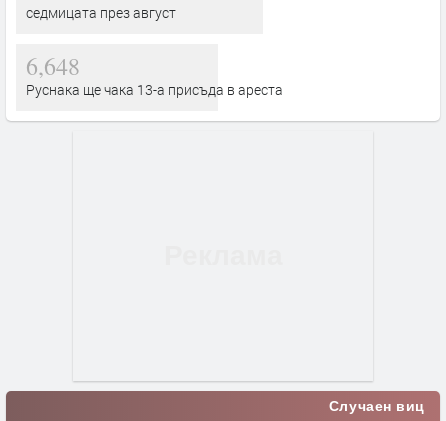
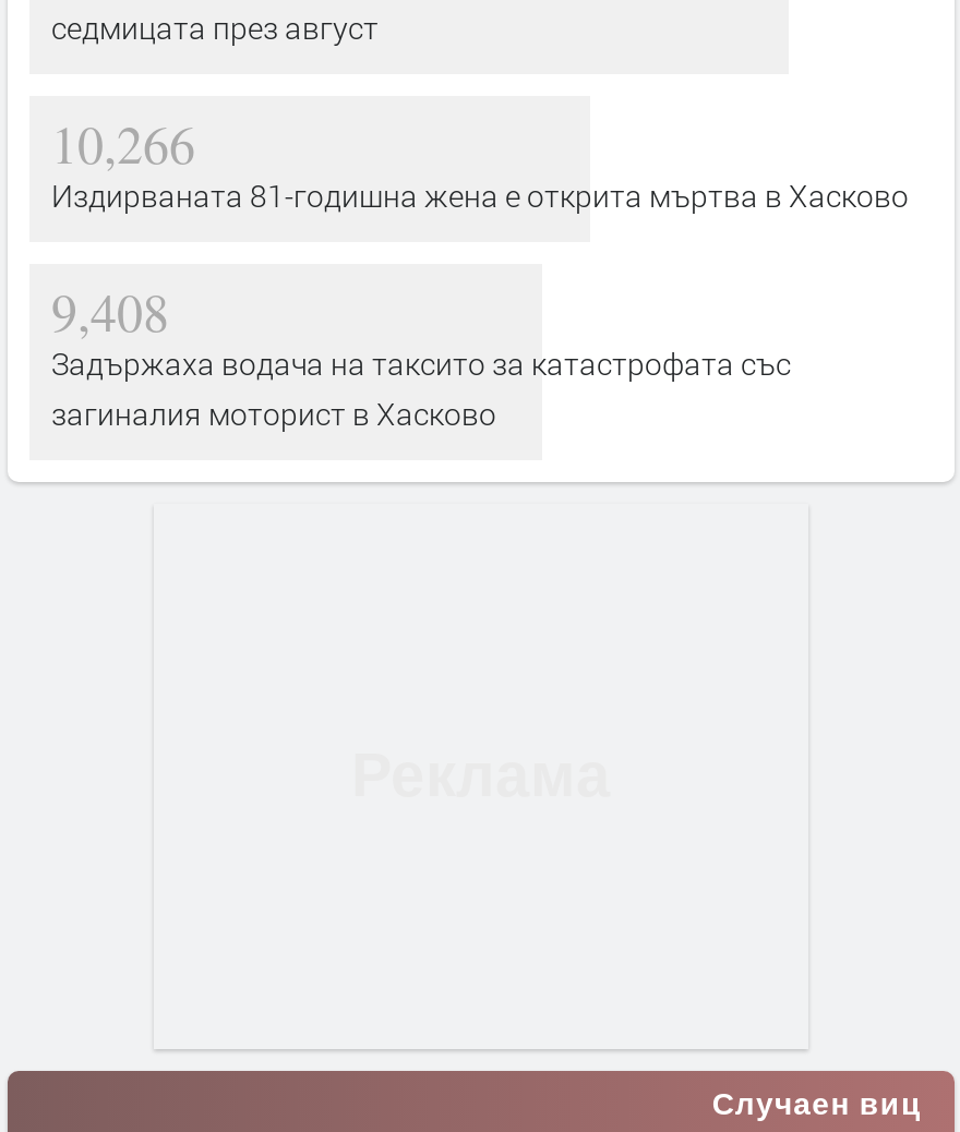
- 6,648
- Руснака ще чака 13-а присъда в ареста
+ 10,266
+ Издирваната 81-годишна жена е открита мъртва в Хасково
+ 9,408
+ Задържаха водача на таксито за катастрофата със
+ загиналия моторист в Хасково
